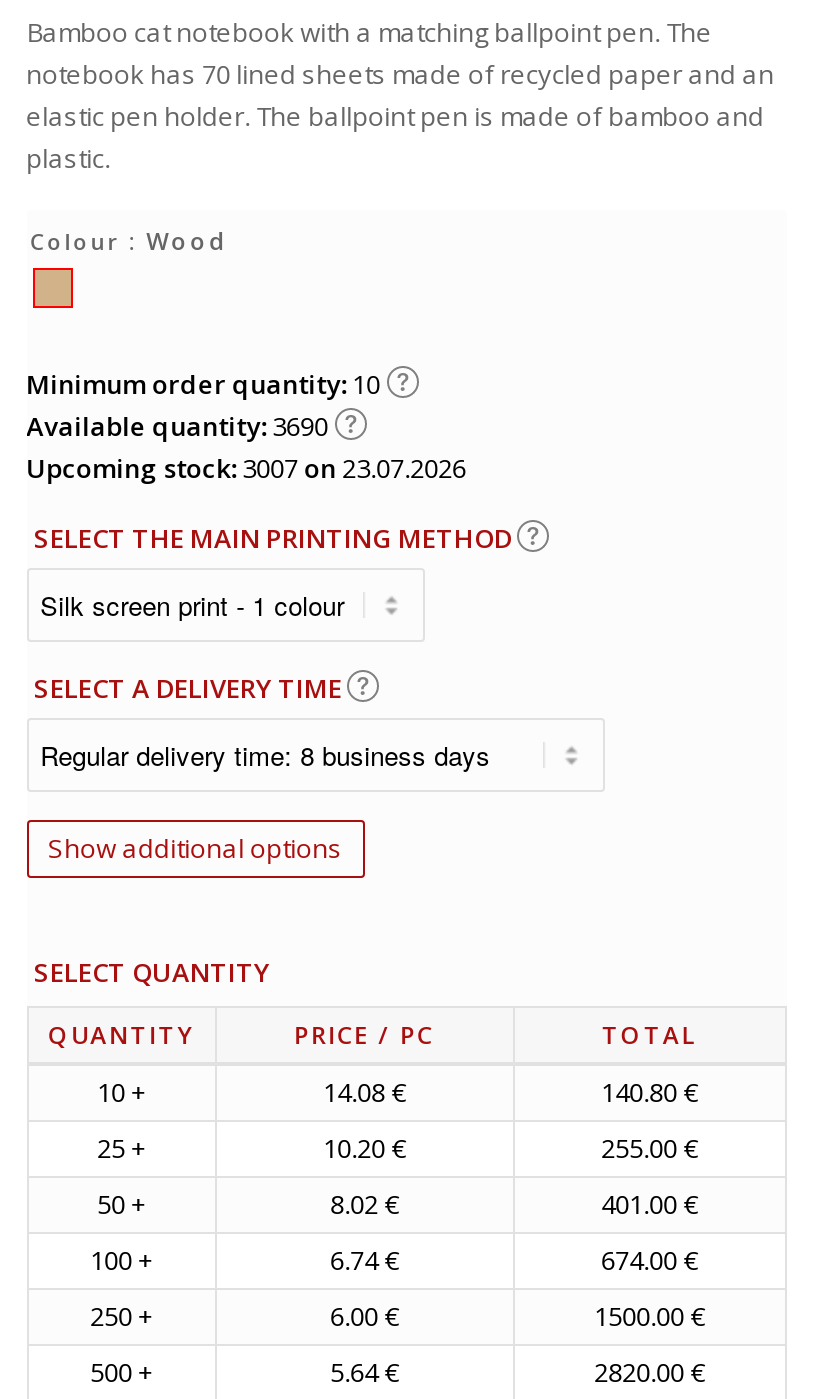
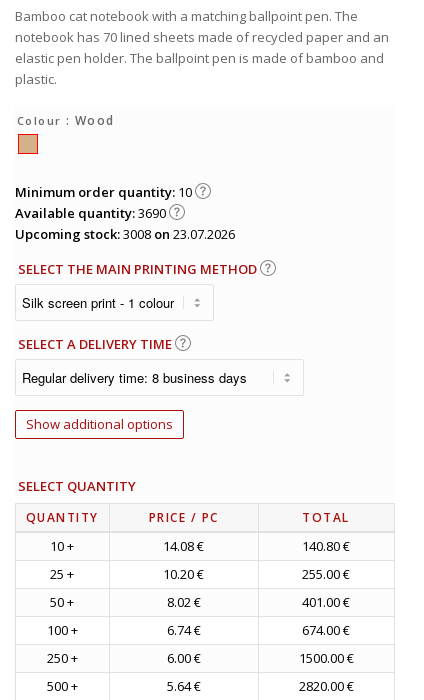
- Upcoming stock: 3007 on 23.07.2026
+ Upcoming stock: 3008 on 23.07.2026
